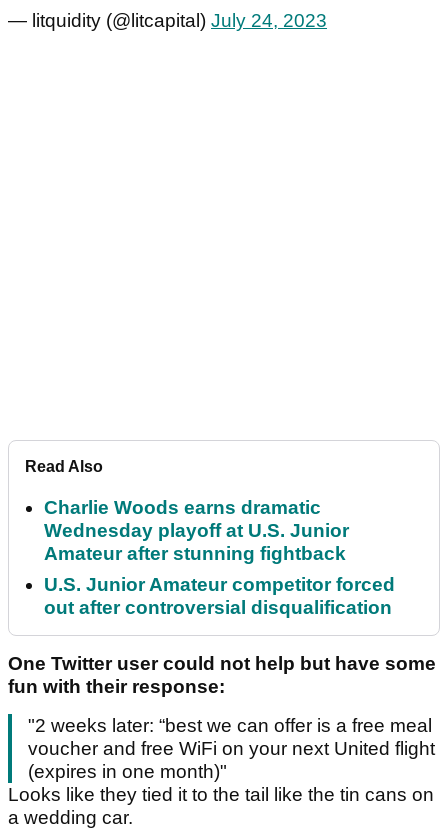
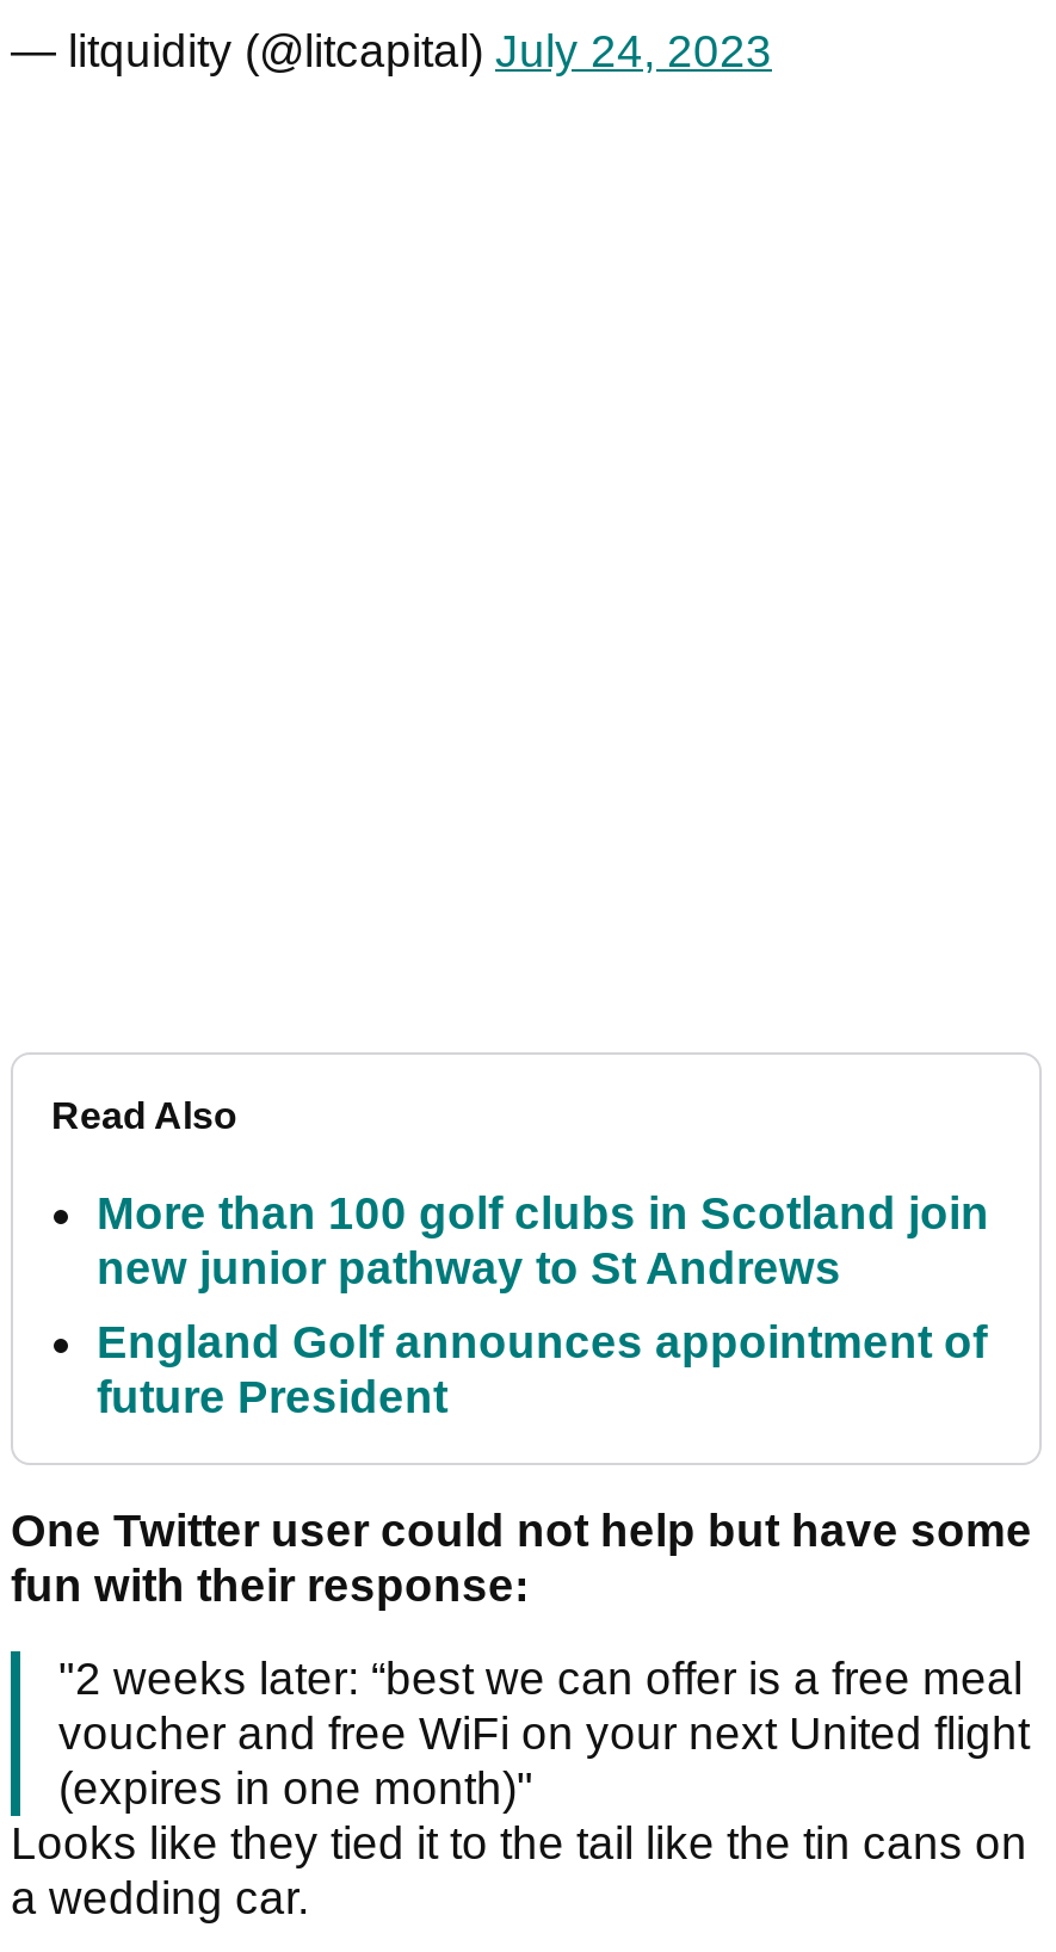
- Charlie Woods earns dramatic
- Wednesday playoff at U.S. Junior
- Amateur after stunning fightback
+ More than 100 golf clubs in Scotland join
+ new junior pathway to St Andrews

- U.S. Junior Amateur competitor forced
- out after controversial disqualification
+ England Golf announces appointment of
+ future President
